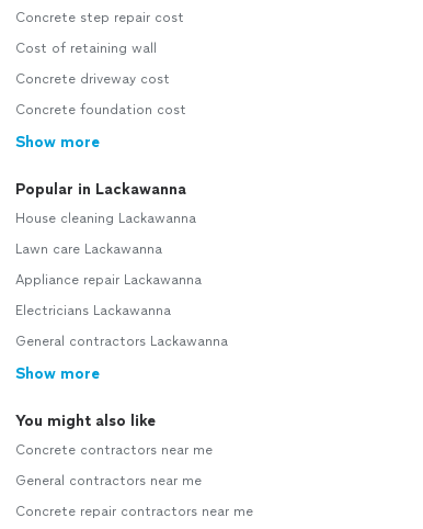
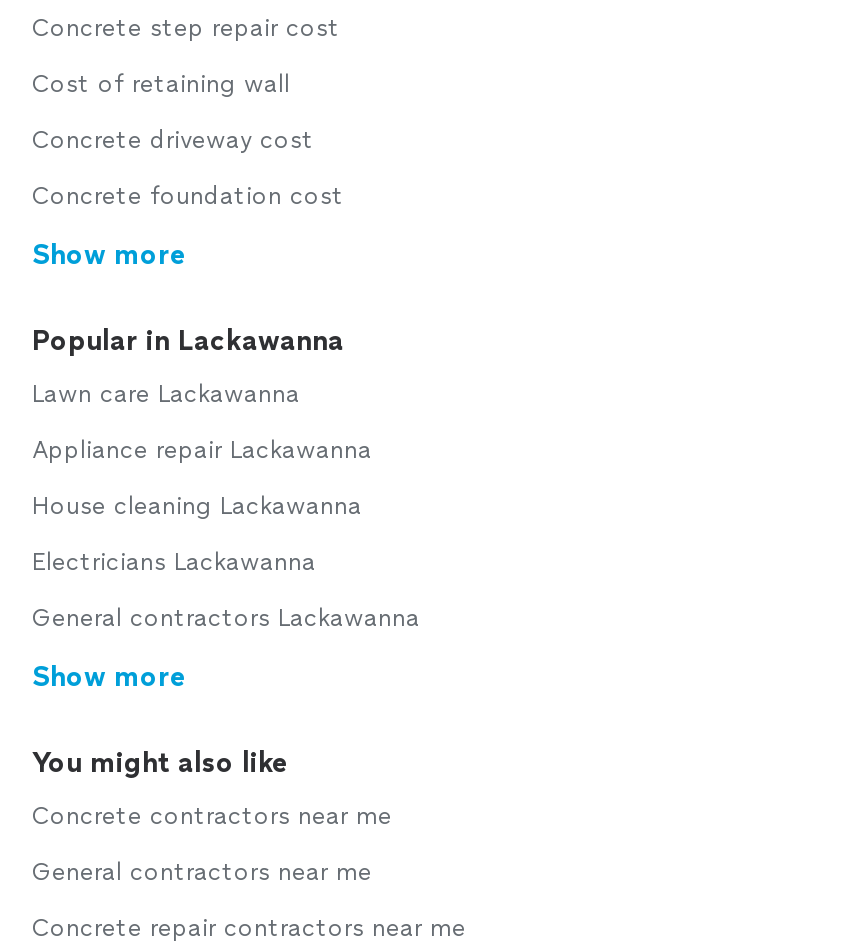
moved down: House cleaning Lackawanna

moved up: Lawn care Lackawanna | Appliance repair Lackawanna
